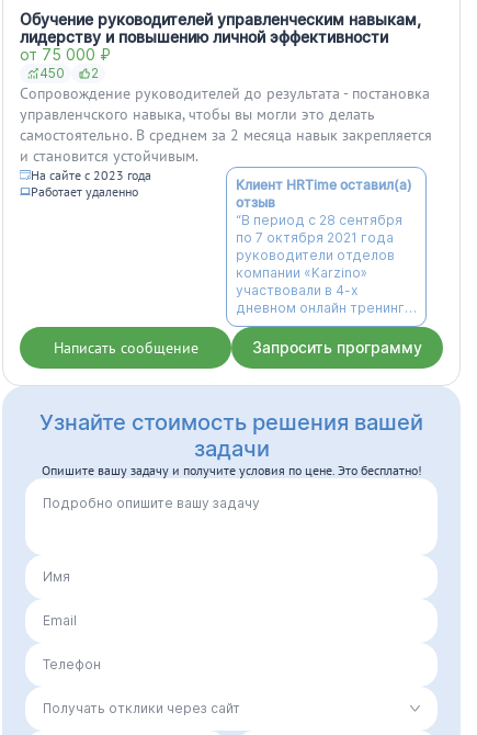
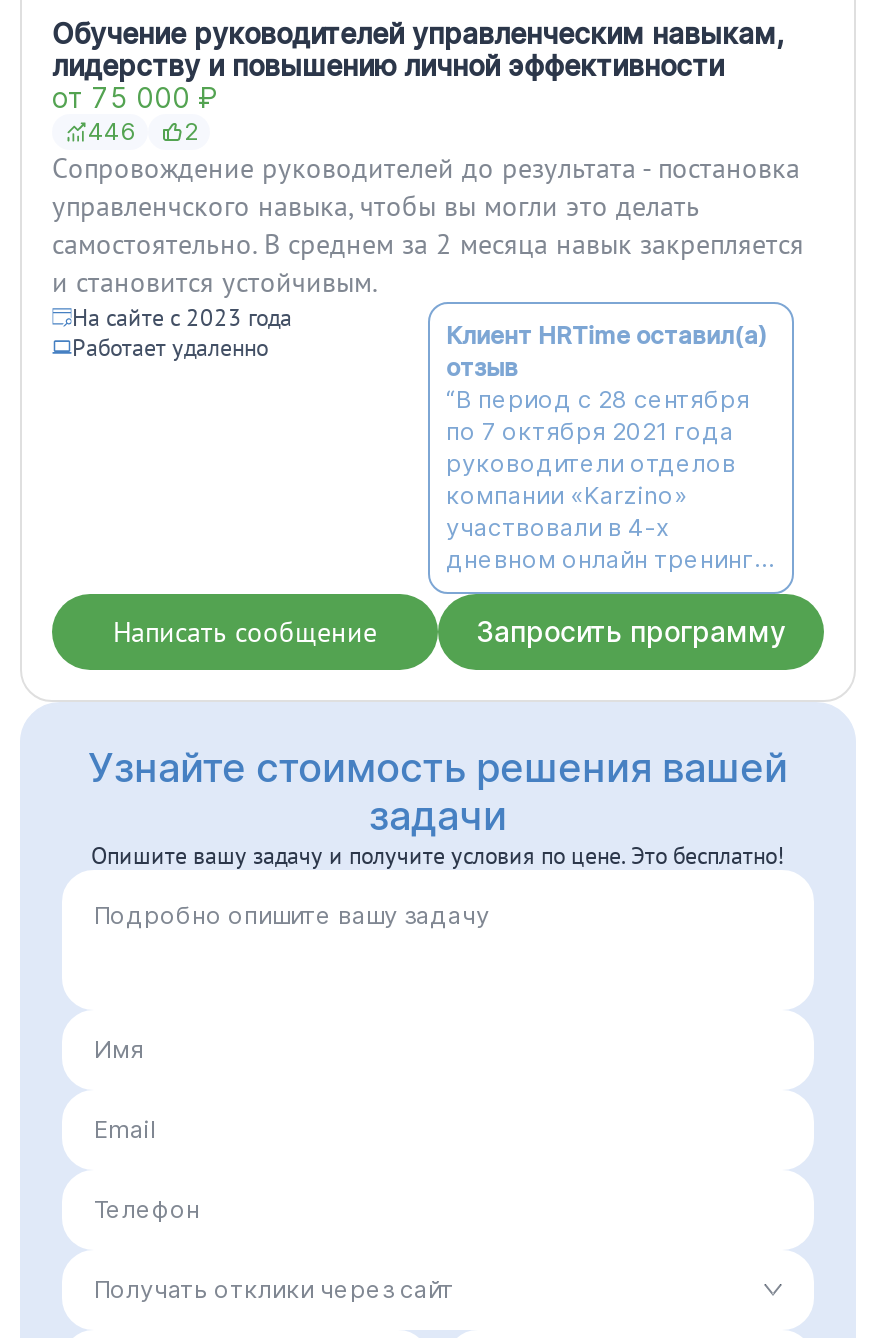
- 450 2
+ 446 2
